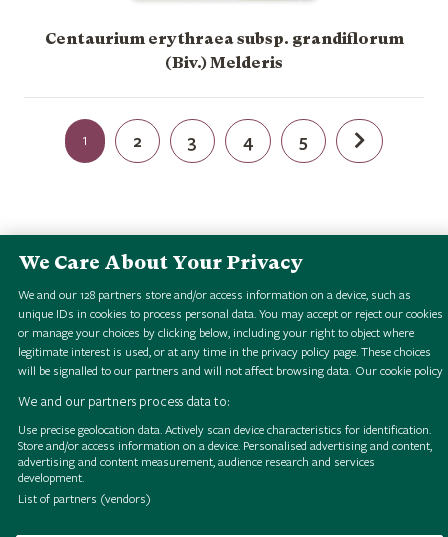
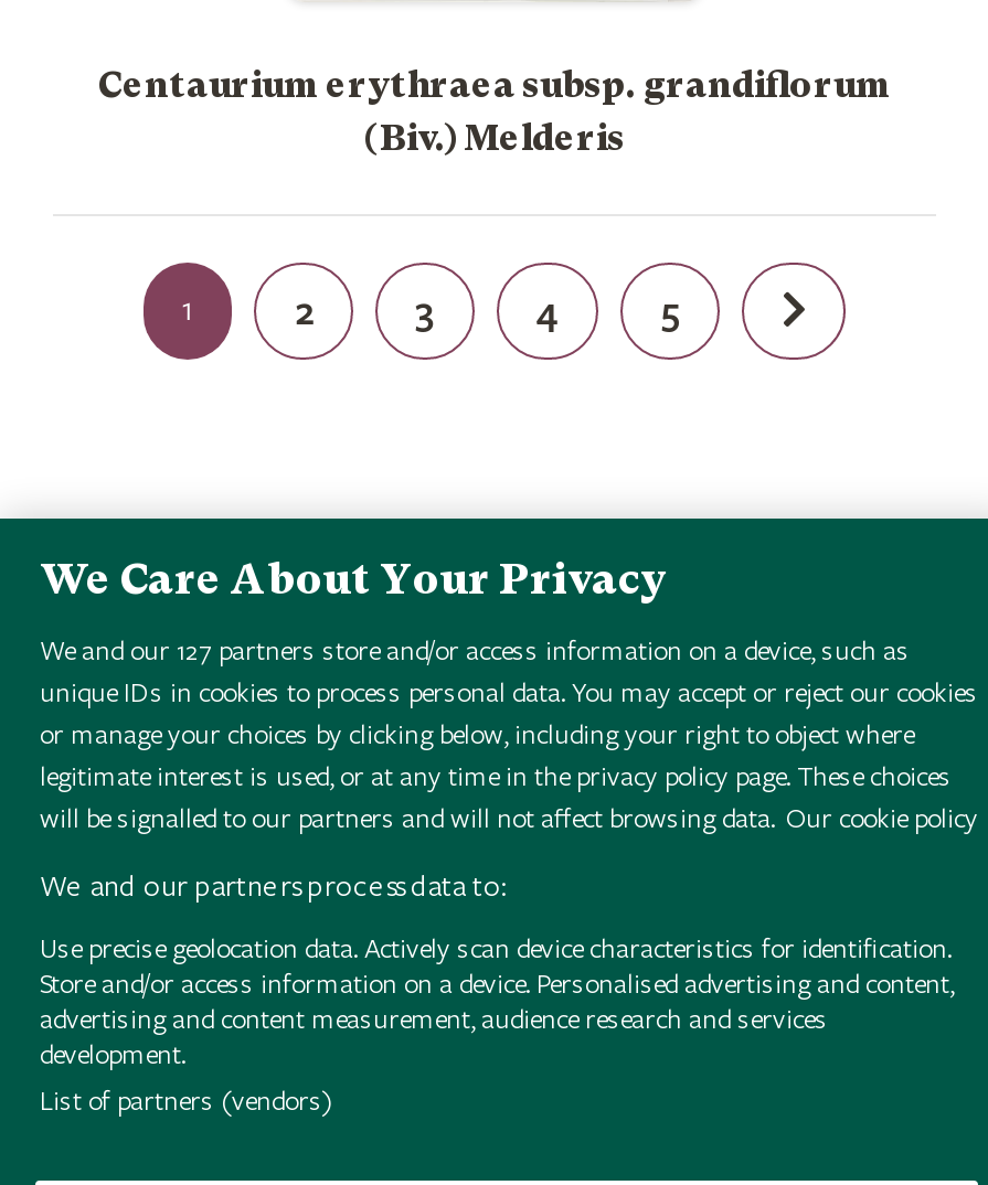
- We and our 128 partners store and/or access information on a device, such as
+ We and our 127 partners store and/or access information on a device, such as
